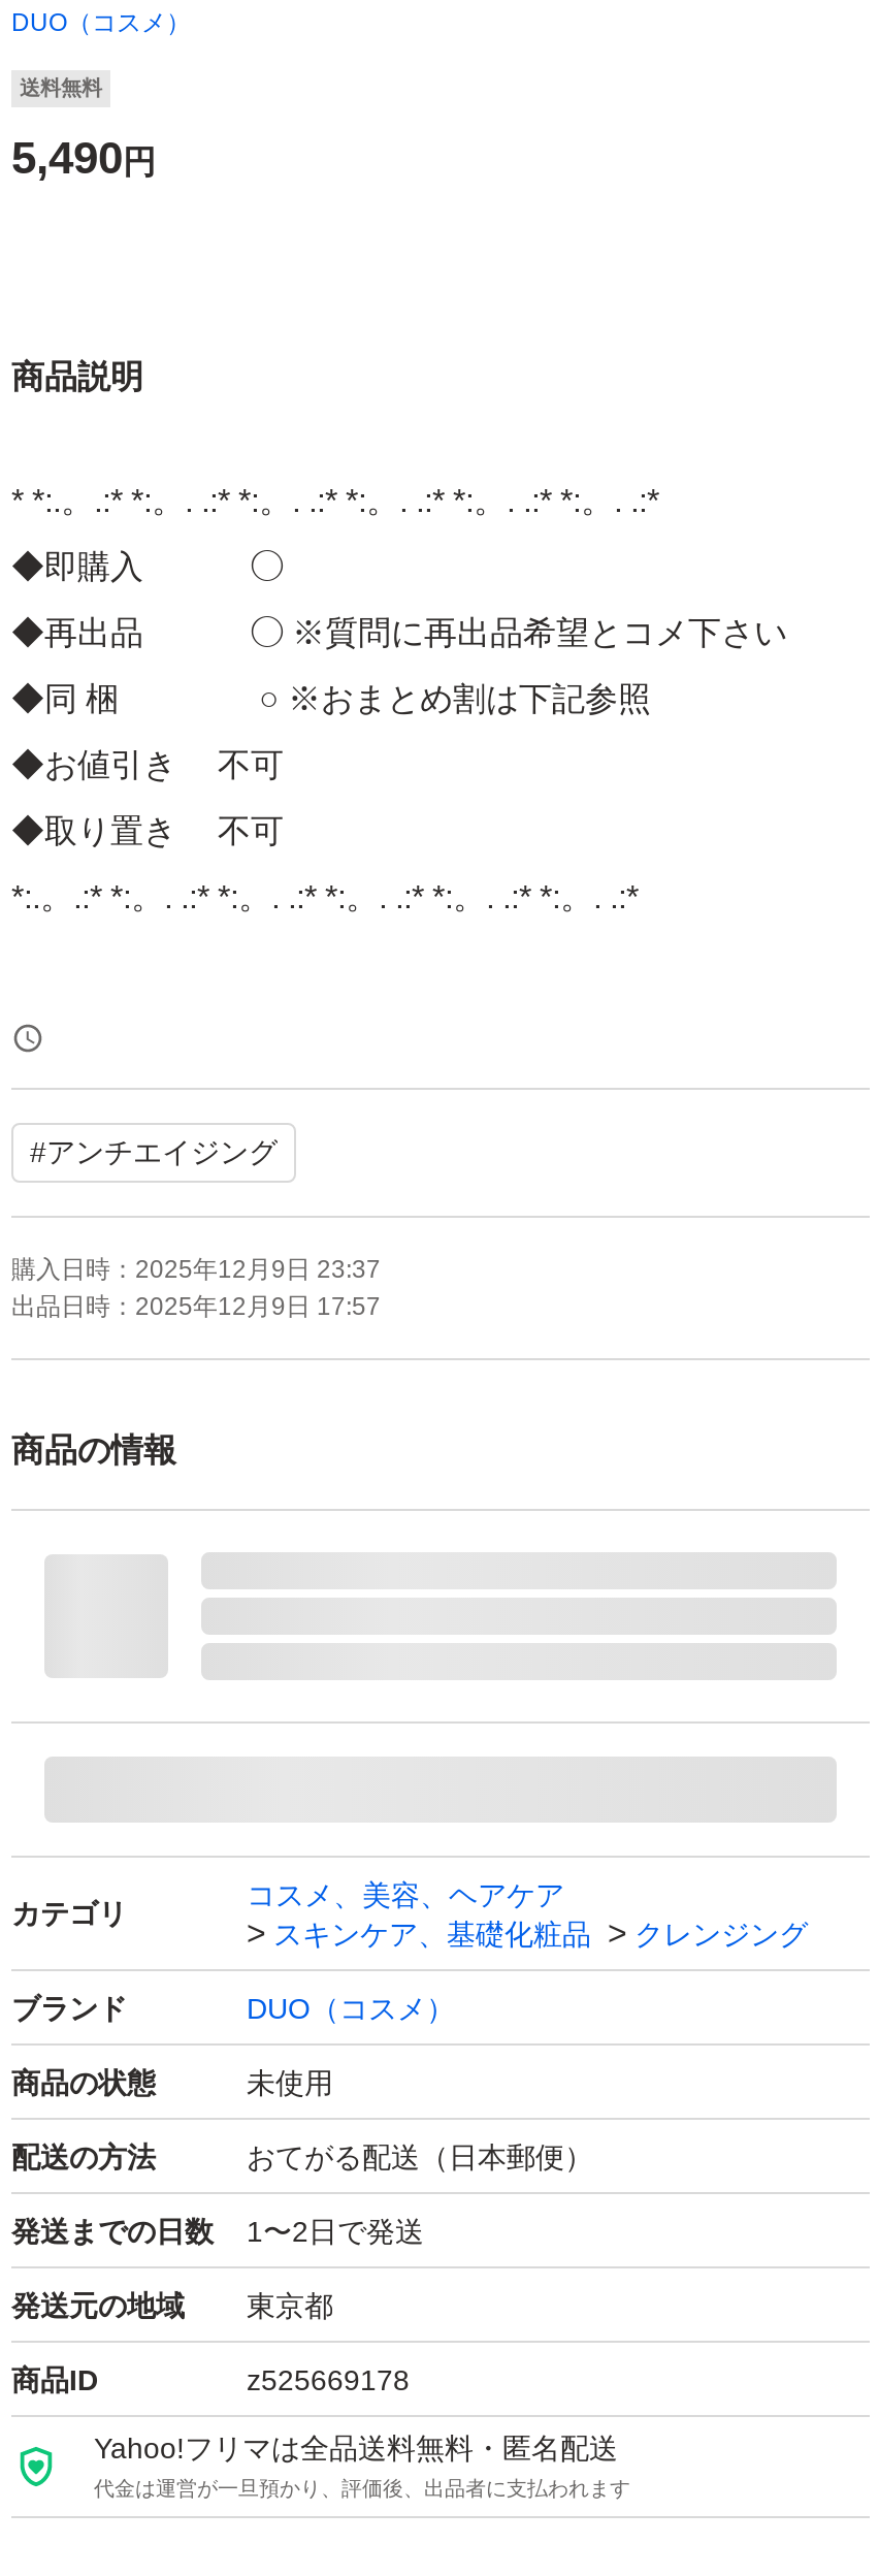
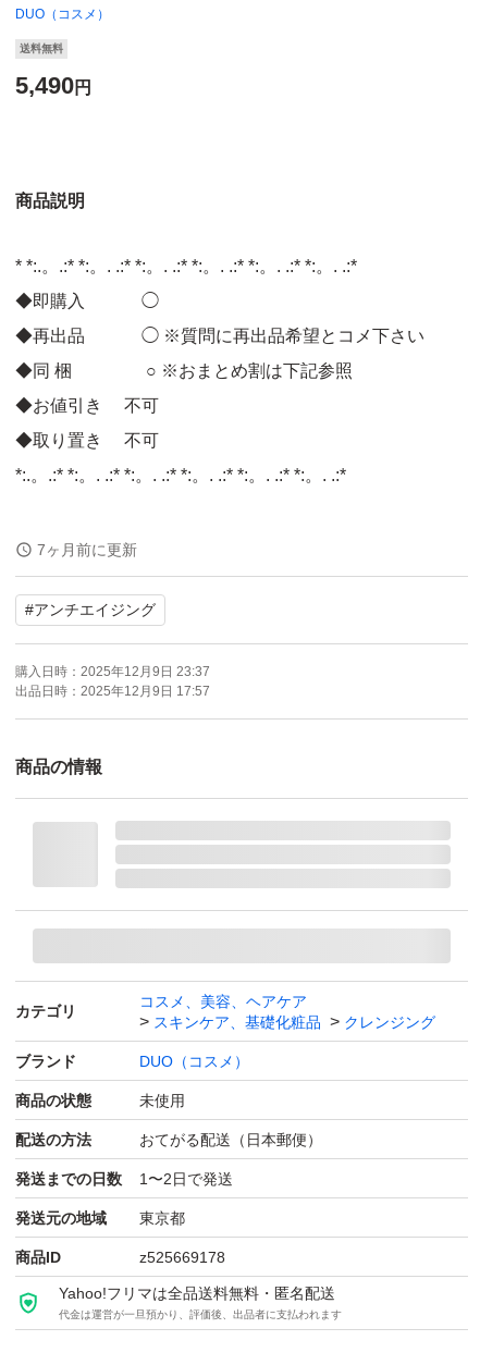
+ 7ヶ月前に更新
